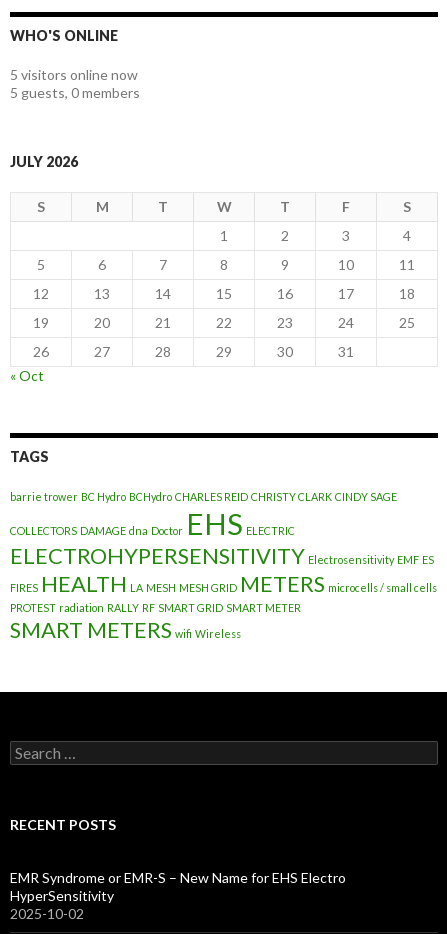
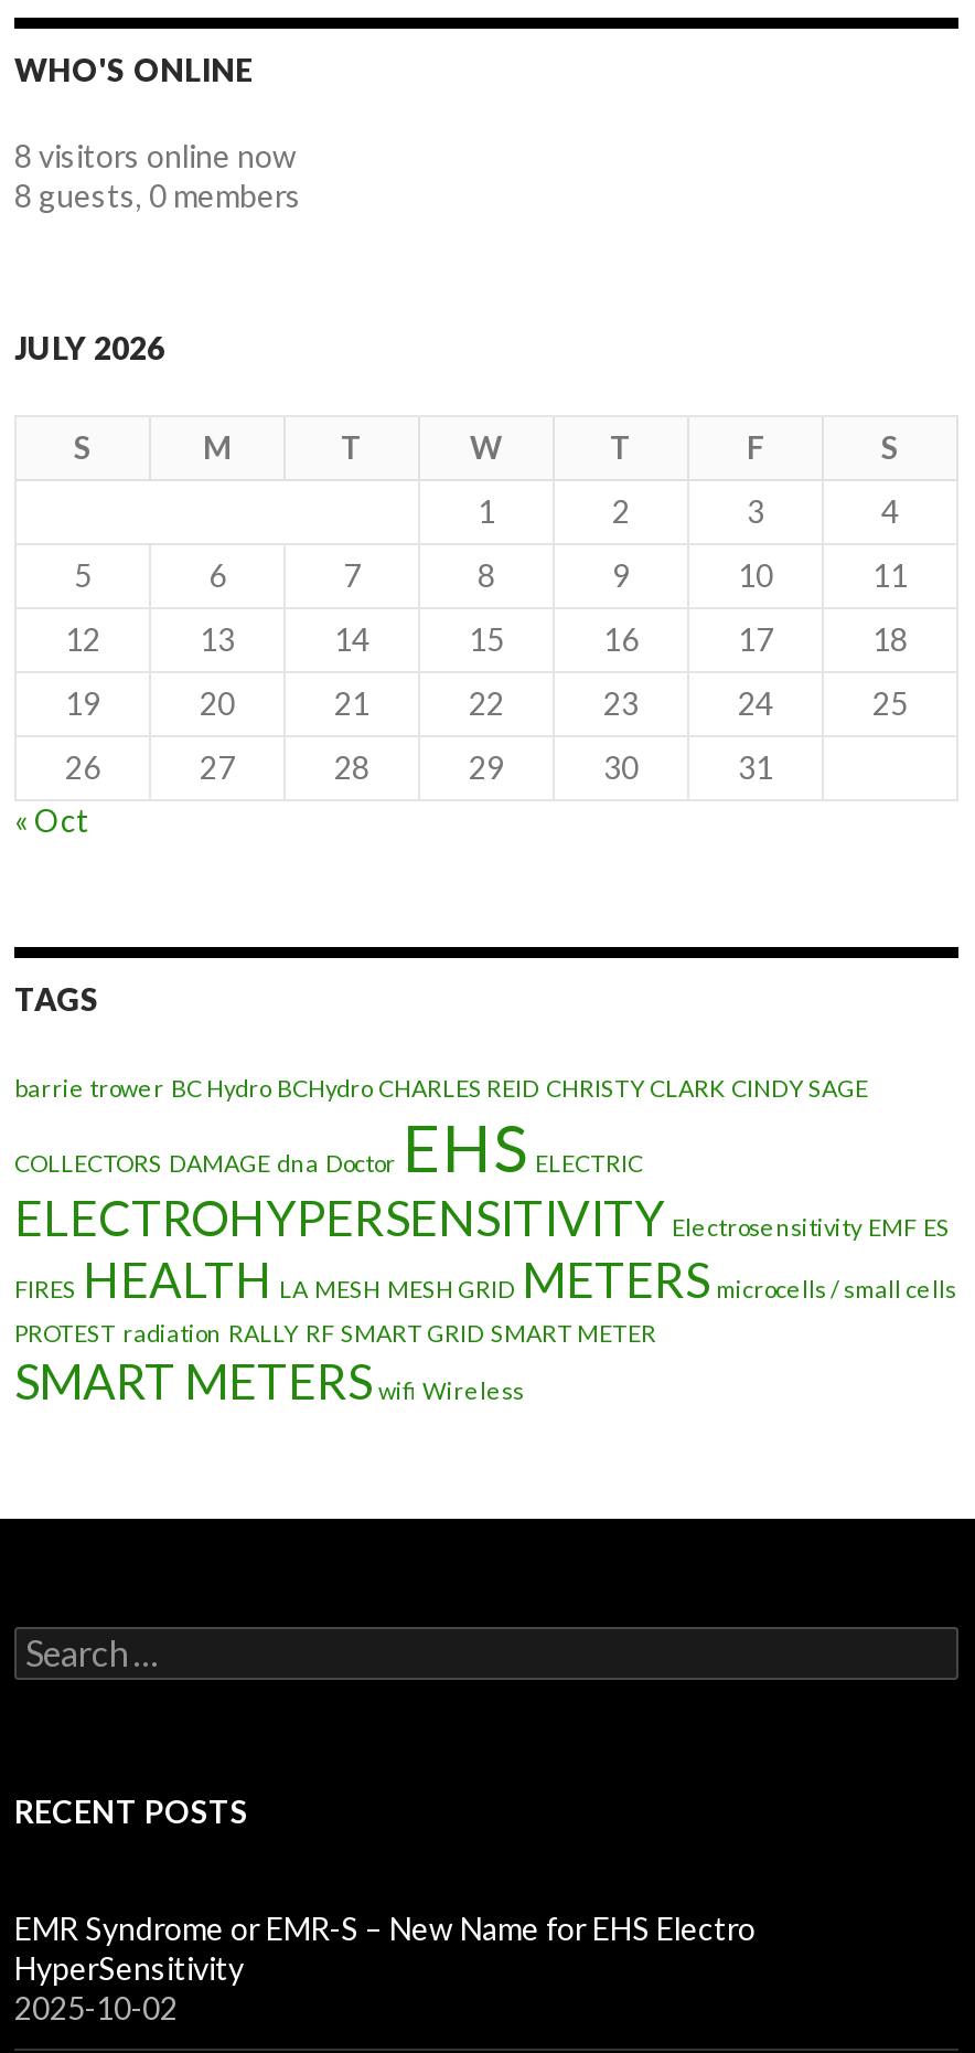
- 5 visitors online now
+ 8 visitors online now

- 5 guests, 0 members
+ 8 guests, 0 members
